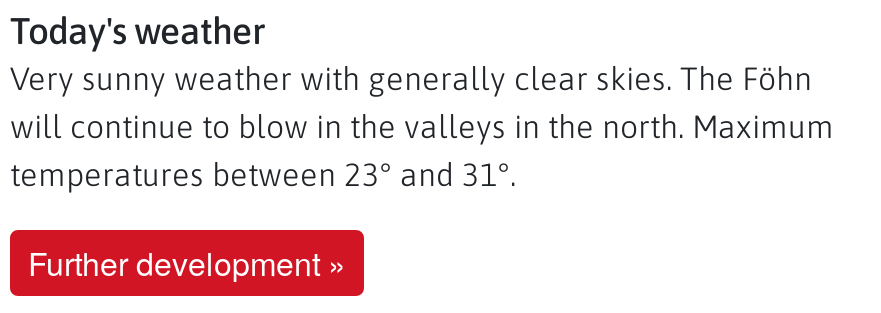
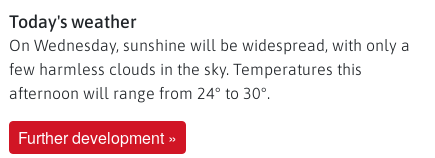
- Very sunny weather with generally clear skies. The Föhn
- will continue to blow in the valleys in the north. Maximum
- temperatures between 23° and 31°.
+ On Wednesday, sunshine will be widespread, with only a
+ few harmless clouds in the sky. Temperatures this
+ afternoon will range from 24° to 30°.
